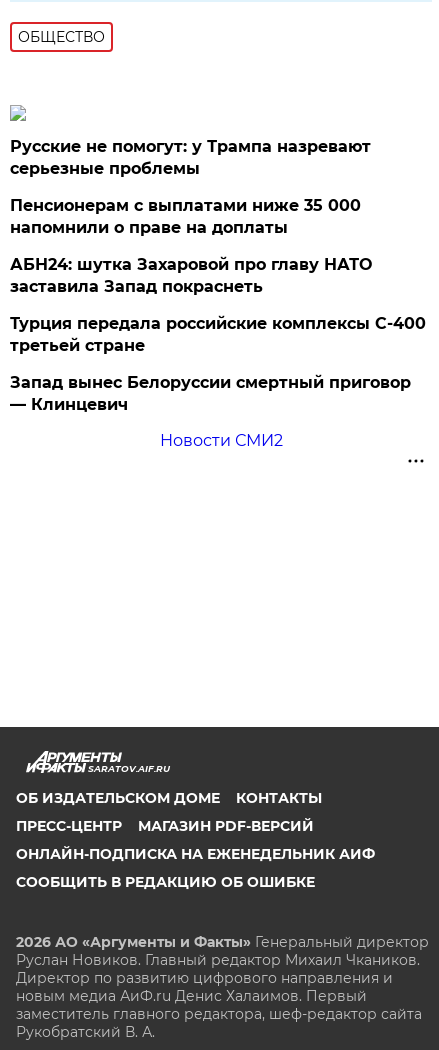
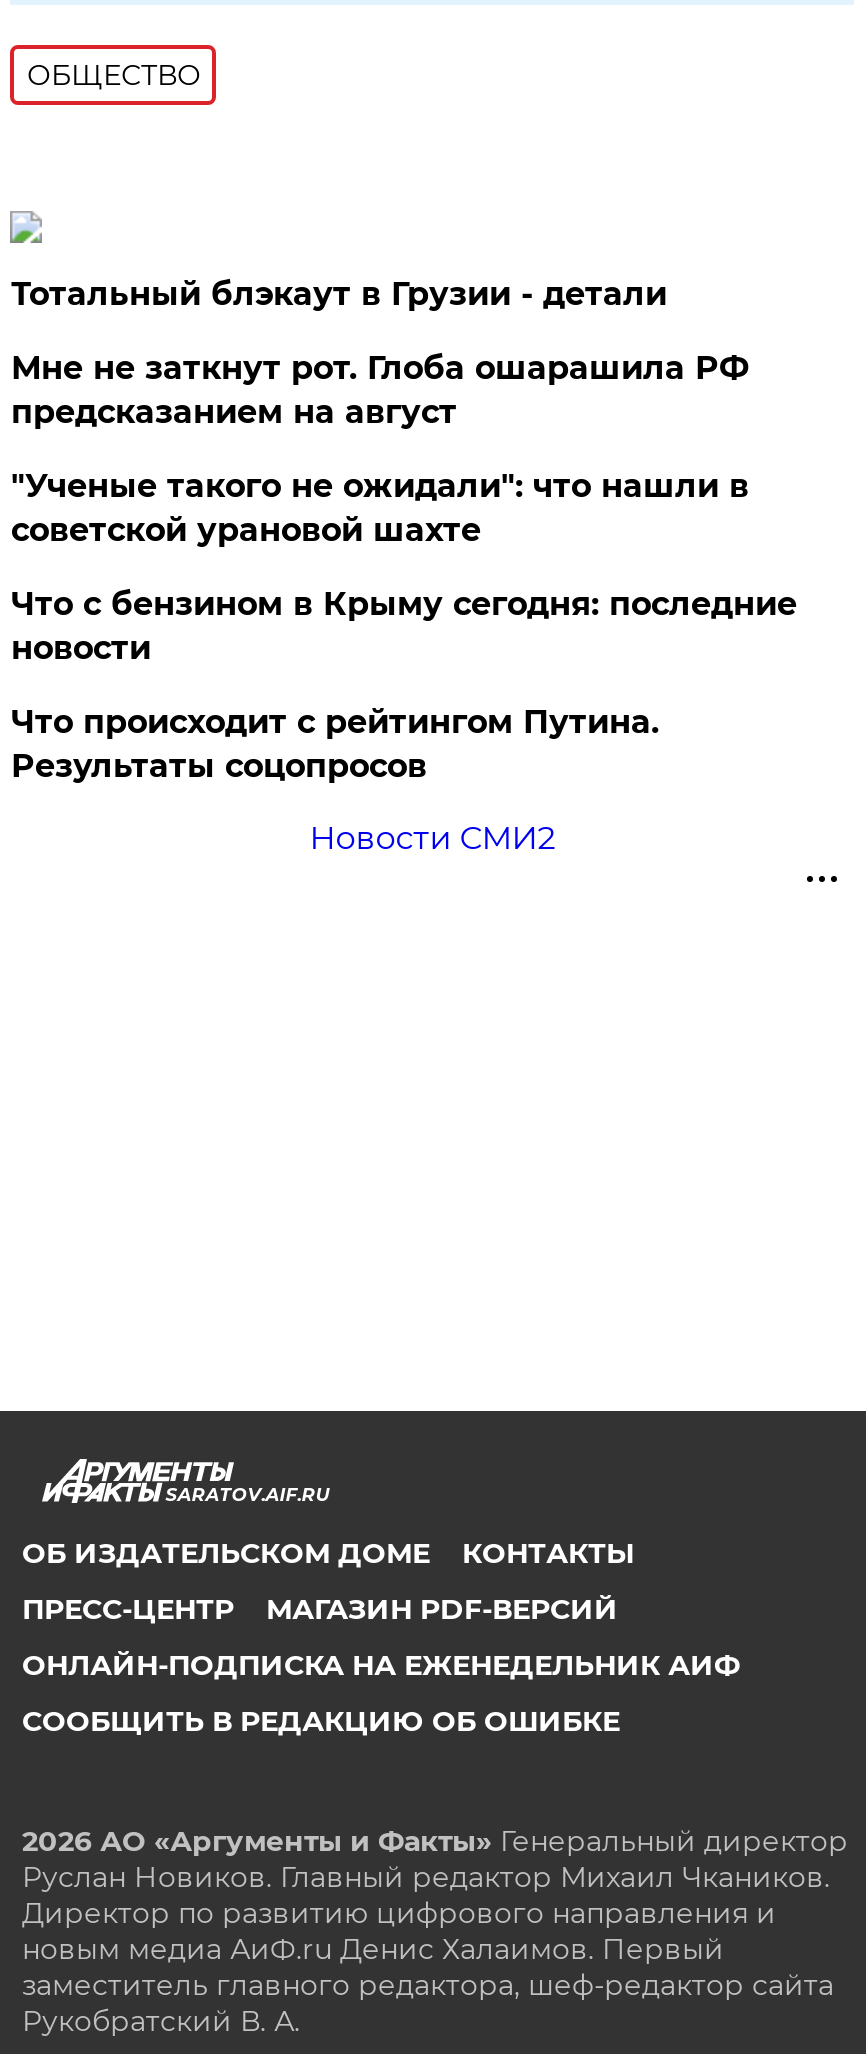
- Русские не помогут: у Трампа назревают
- серьезные проблемы
+ Тотальный блэкаут в Грузии - детали

- Пенсионерам с выплатами ниже 35 000
- напомнили о праве на доплаты
+ Мне не заткнут рот. Глоба ошарашила РФ
+ предсказанием на август

- АБН24: шутка Захаровой про главу НАТО
- заставила Запад покраснеть
+ "Ученые такого не ожидали": что нашли в
+ советской урановой шахте

- Турция передала российские комплексы С-400
- третьей стране
+ Что с бензином в Крыму сегодня: последние
+ новости

- Запад вынес Белоруссии смертный приговор
- — Клинцевич
+ Что происходит с рейтингом Путина.
+ Результаты соцопросов
